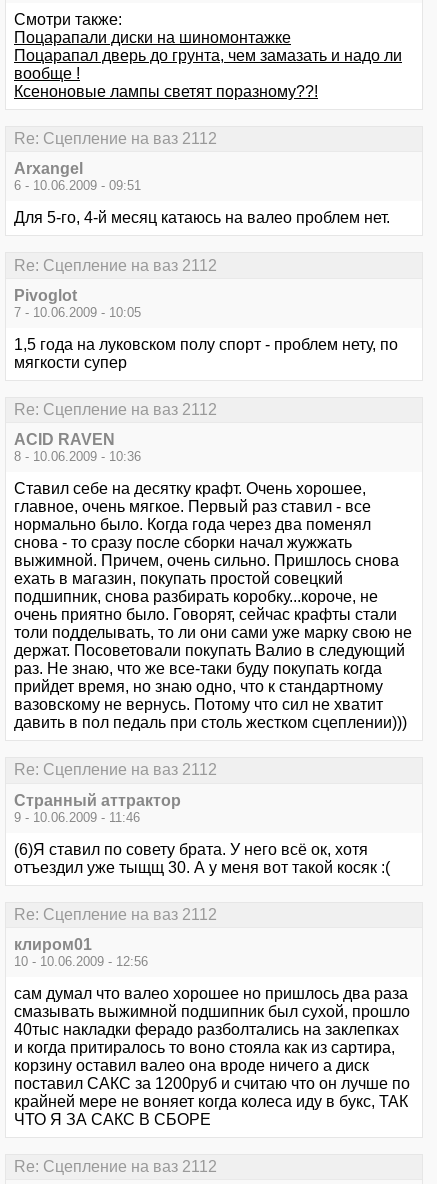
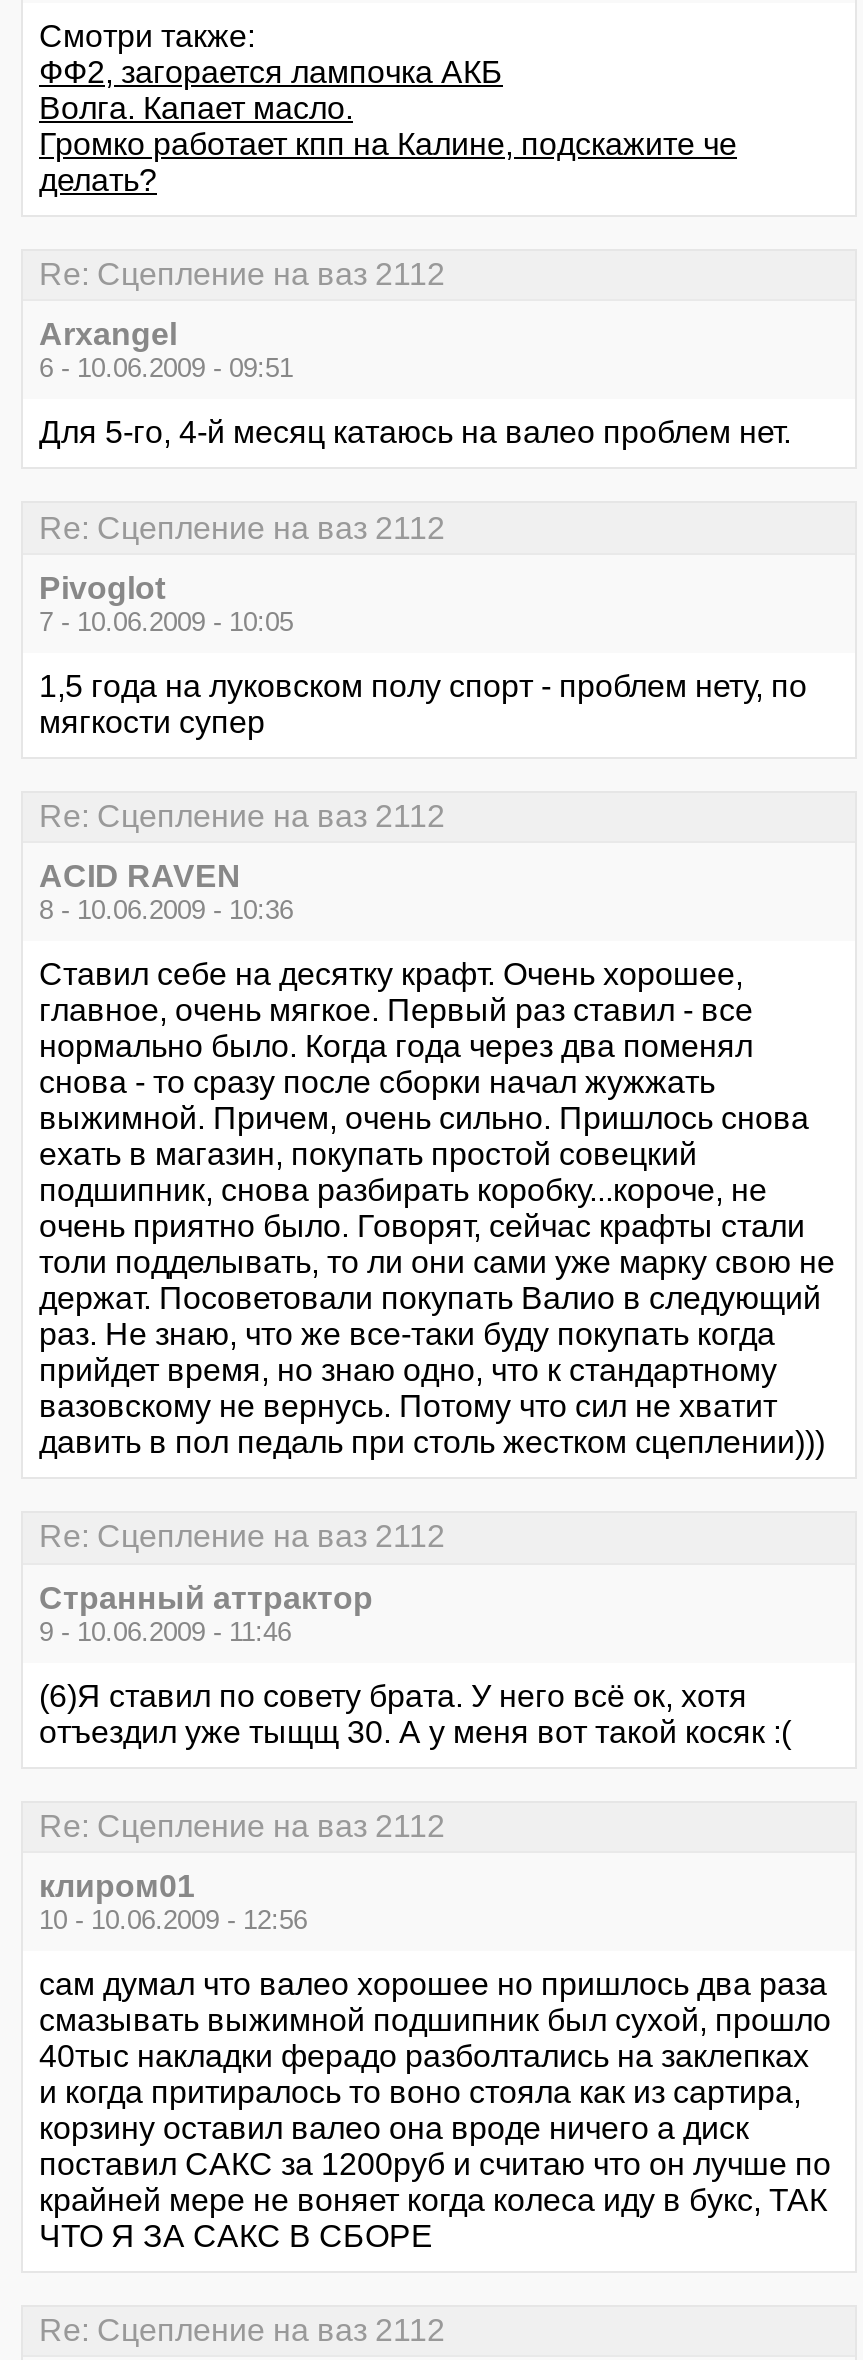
- Поцарапали диски на шиномонтажке
- Поцарапал дверь до грунта, чем замазать и надо ли
- вообще !
- Ксеноновые лампы светят поразному??!
+ ФФ2, загорается лампочка АКБ
+ Волга. Капает масло.
+ Громко работает кпп на Калине, подскажите че
+ делать?
